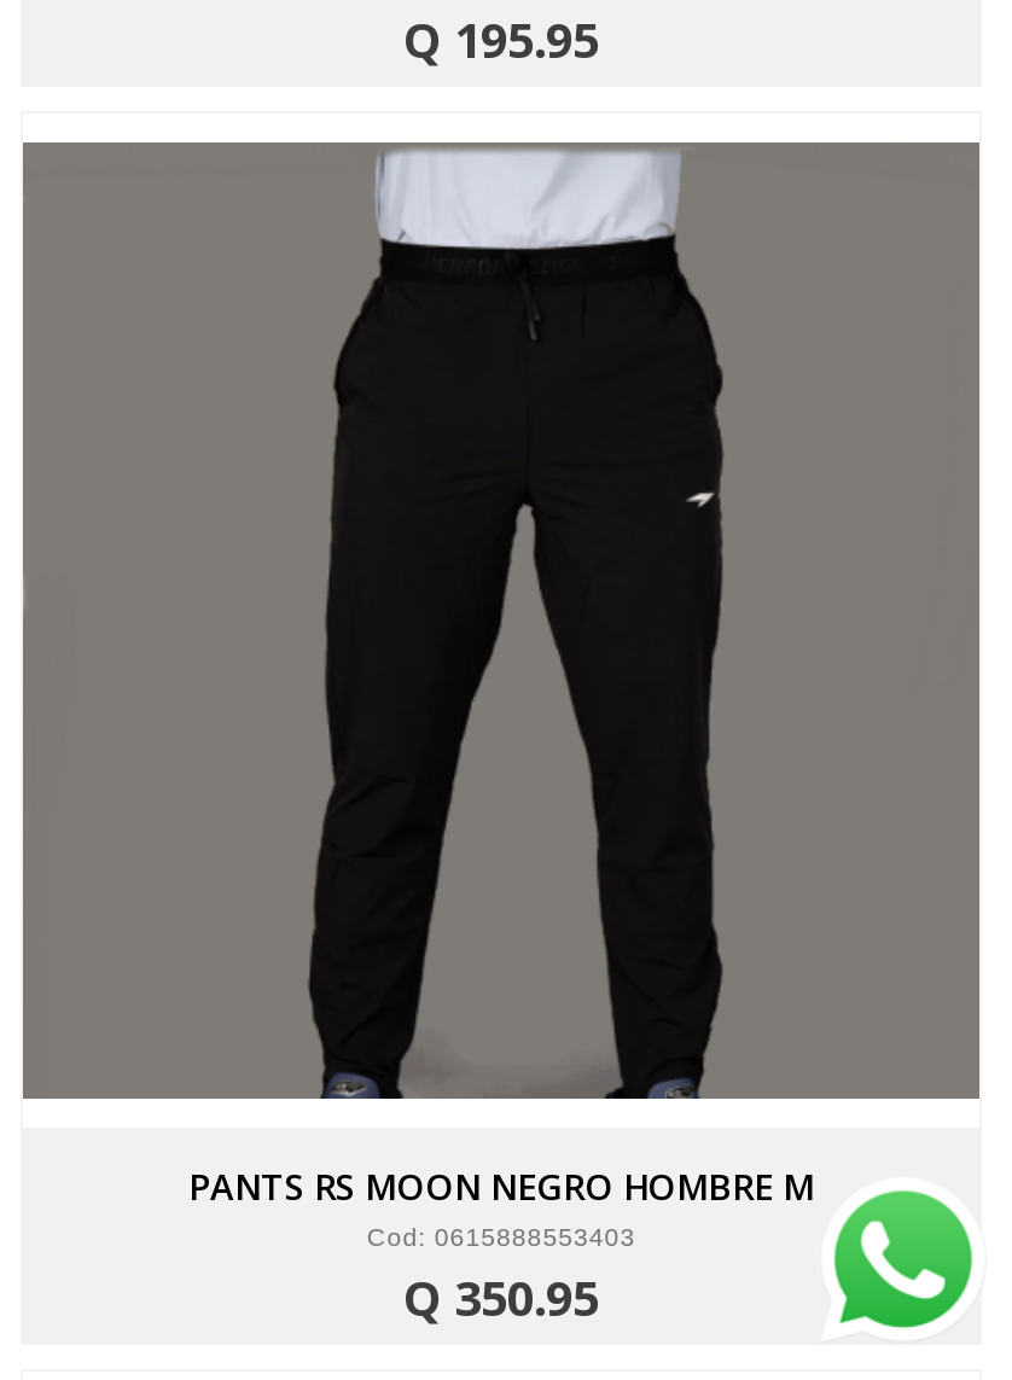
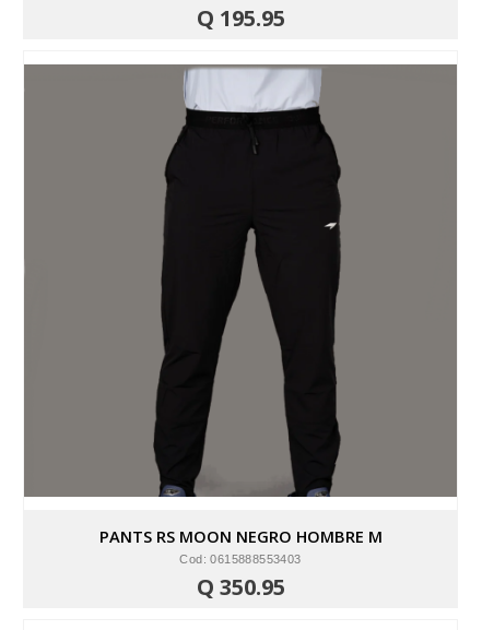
- [image]
